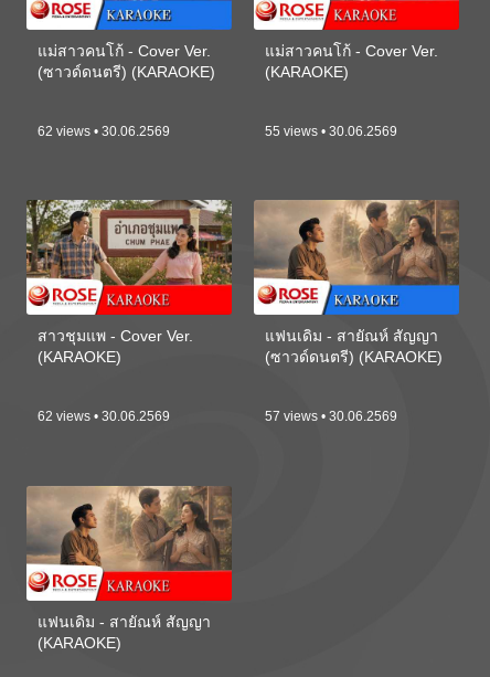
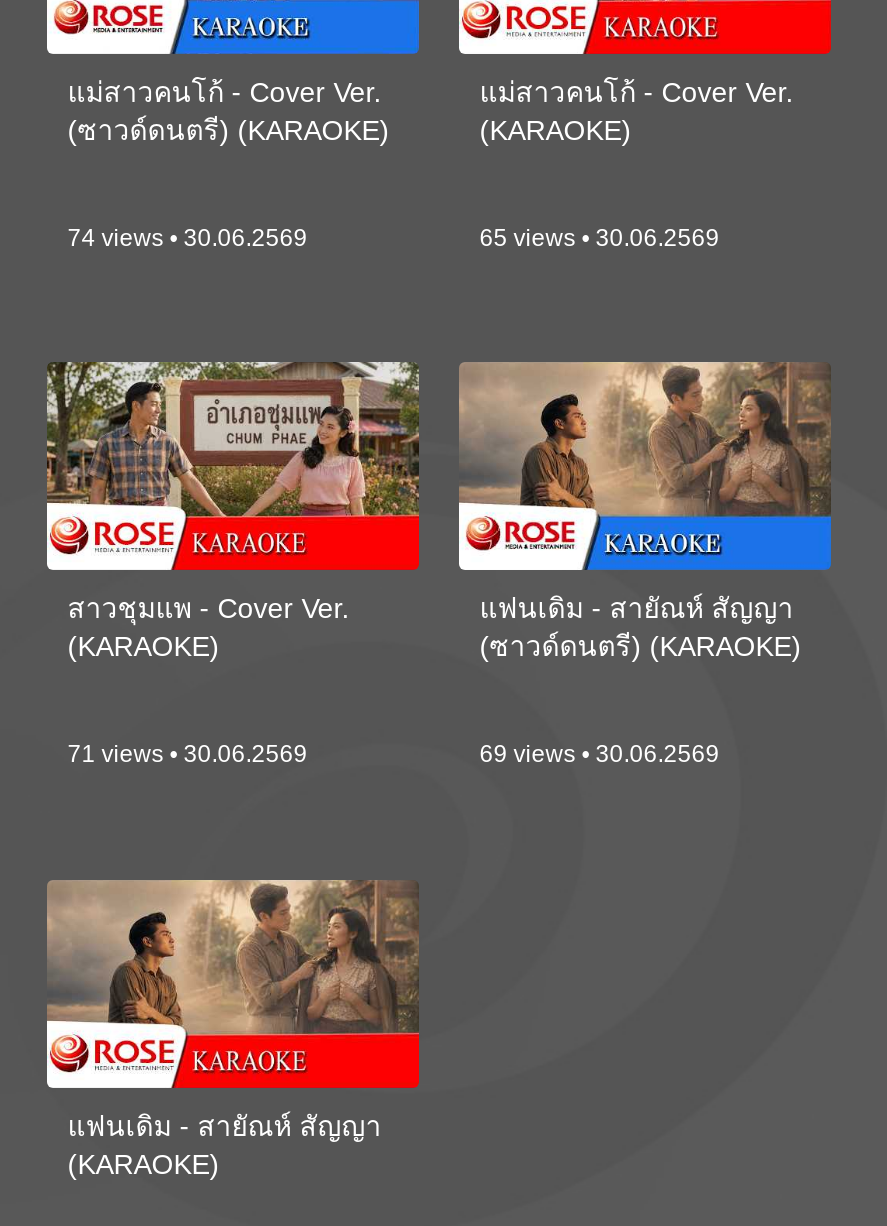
- 62 views • 30.06.2569
+ 74 views • 30.06.2569

- 55 views • 30.06.2569
+ 65 views • 30.06.2569

- 62 views • 30.06.2569
+ 71 views • 30.06.2569

- 57 views • 30.06.2569
+ 69 views • 30.06.2569
